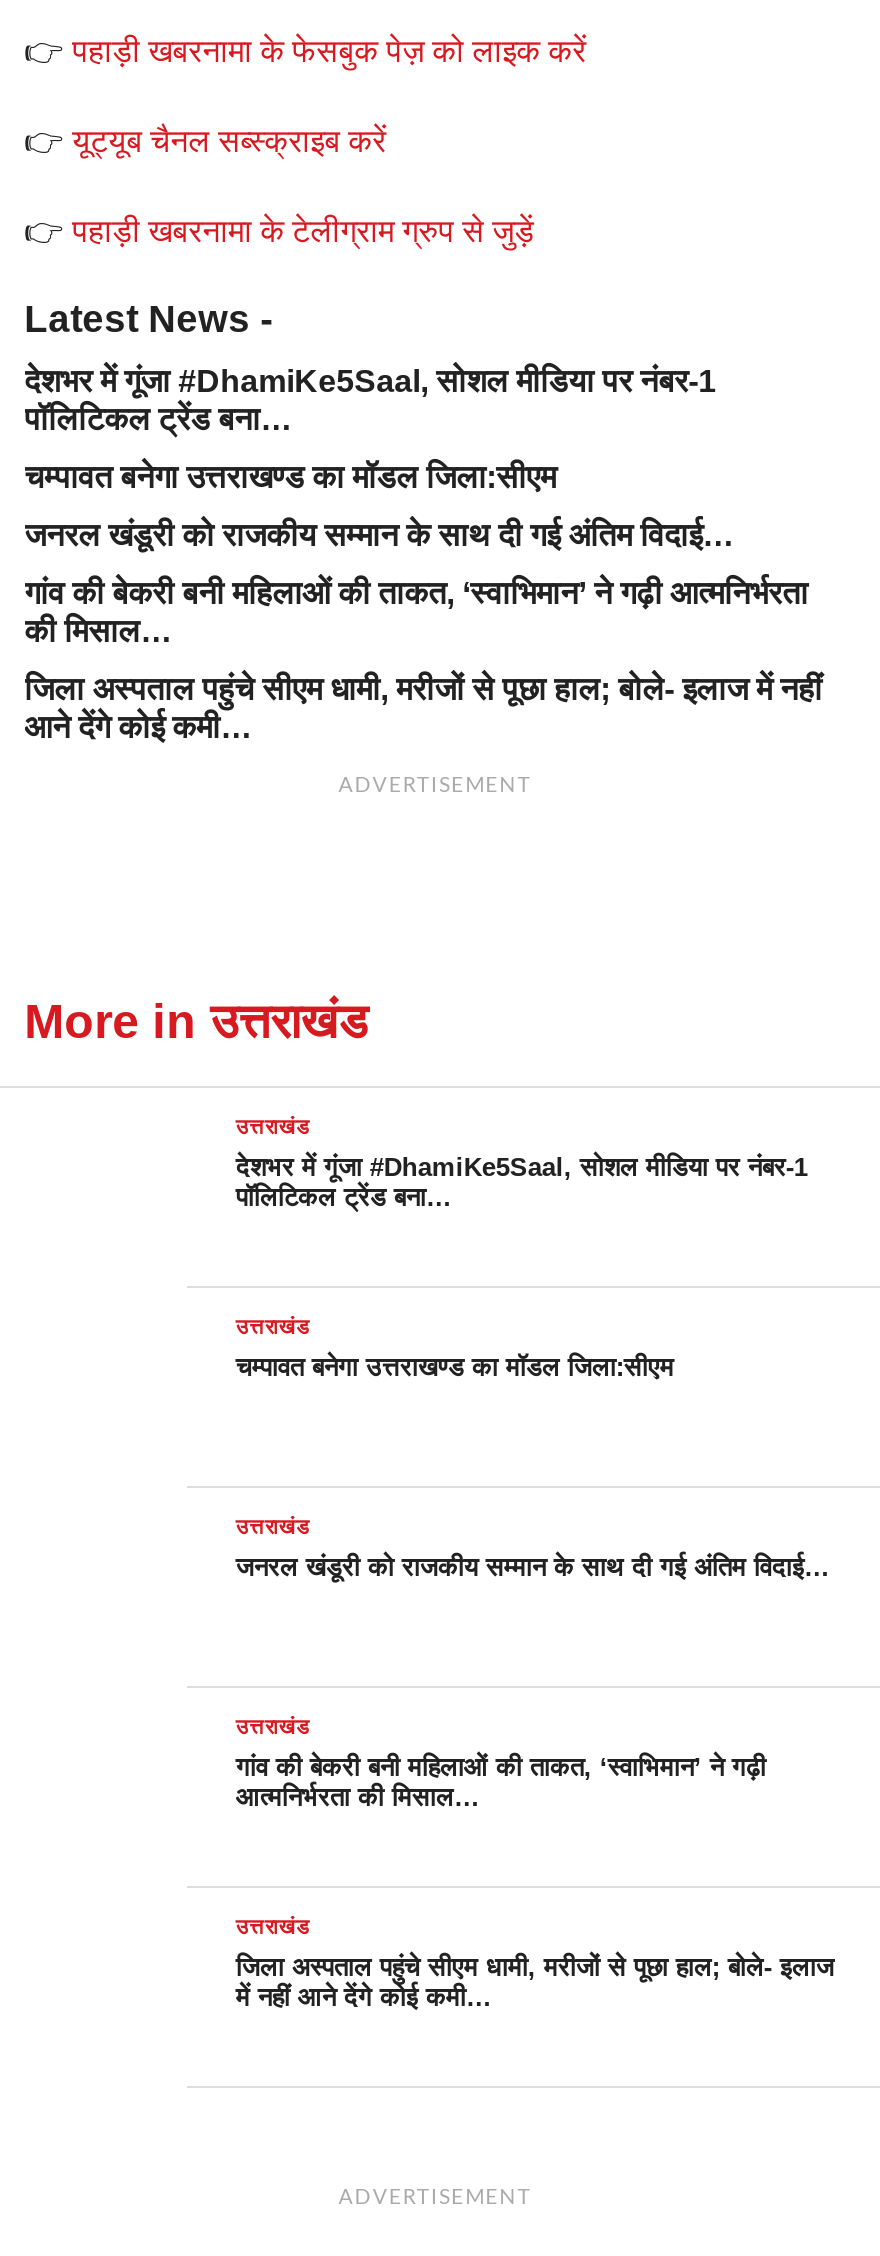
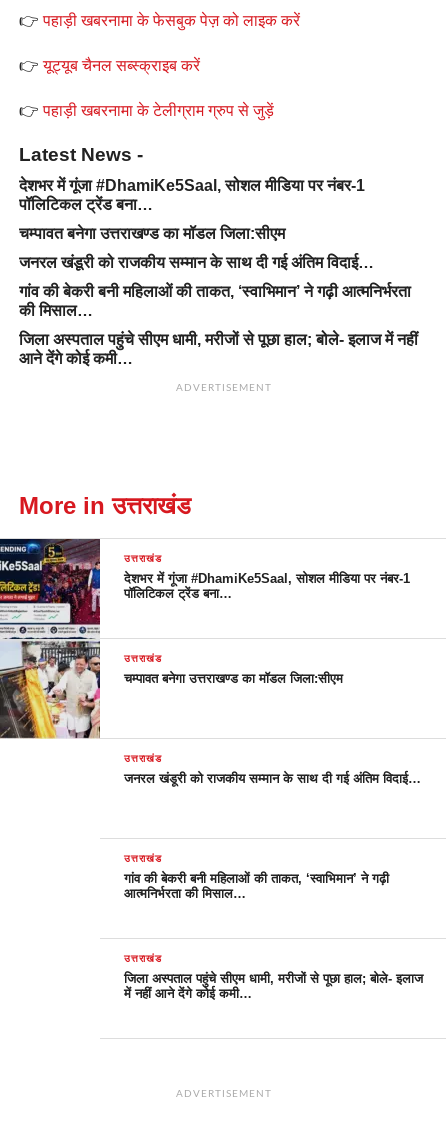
+ [image]
